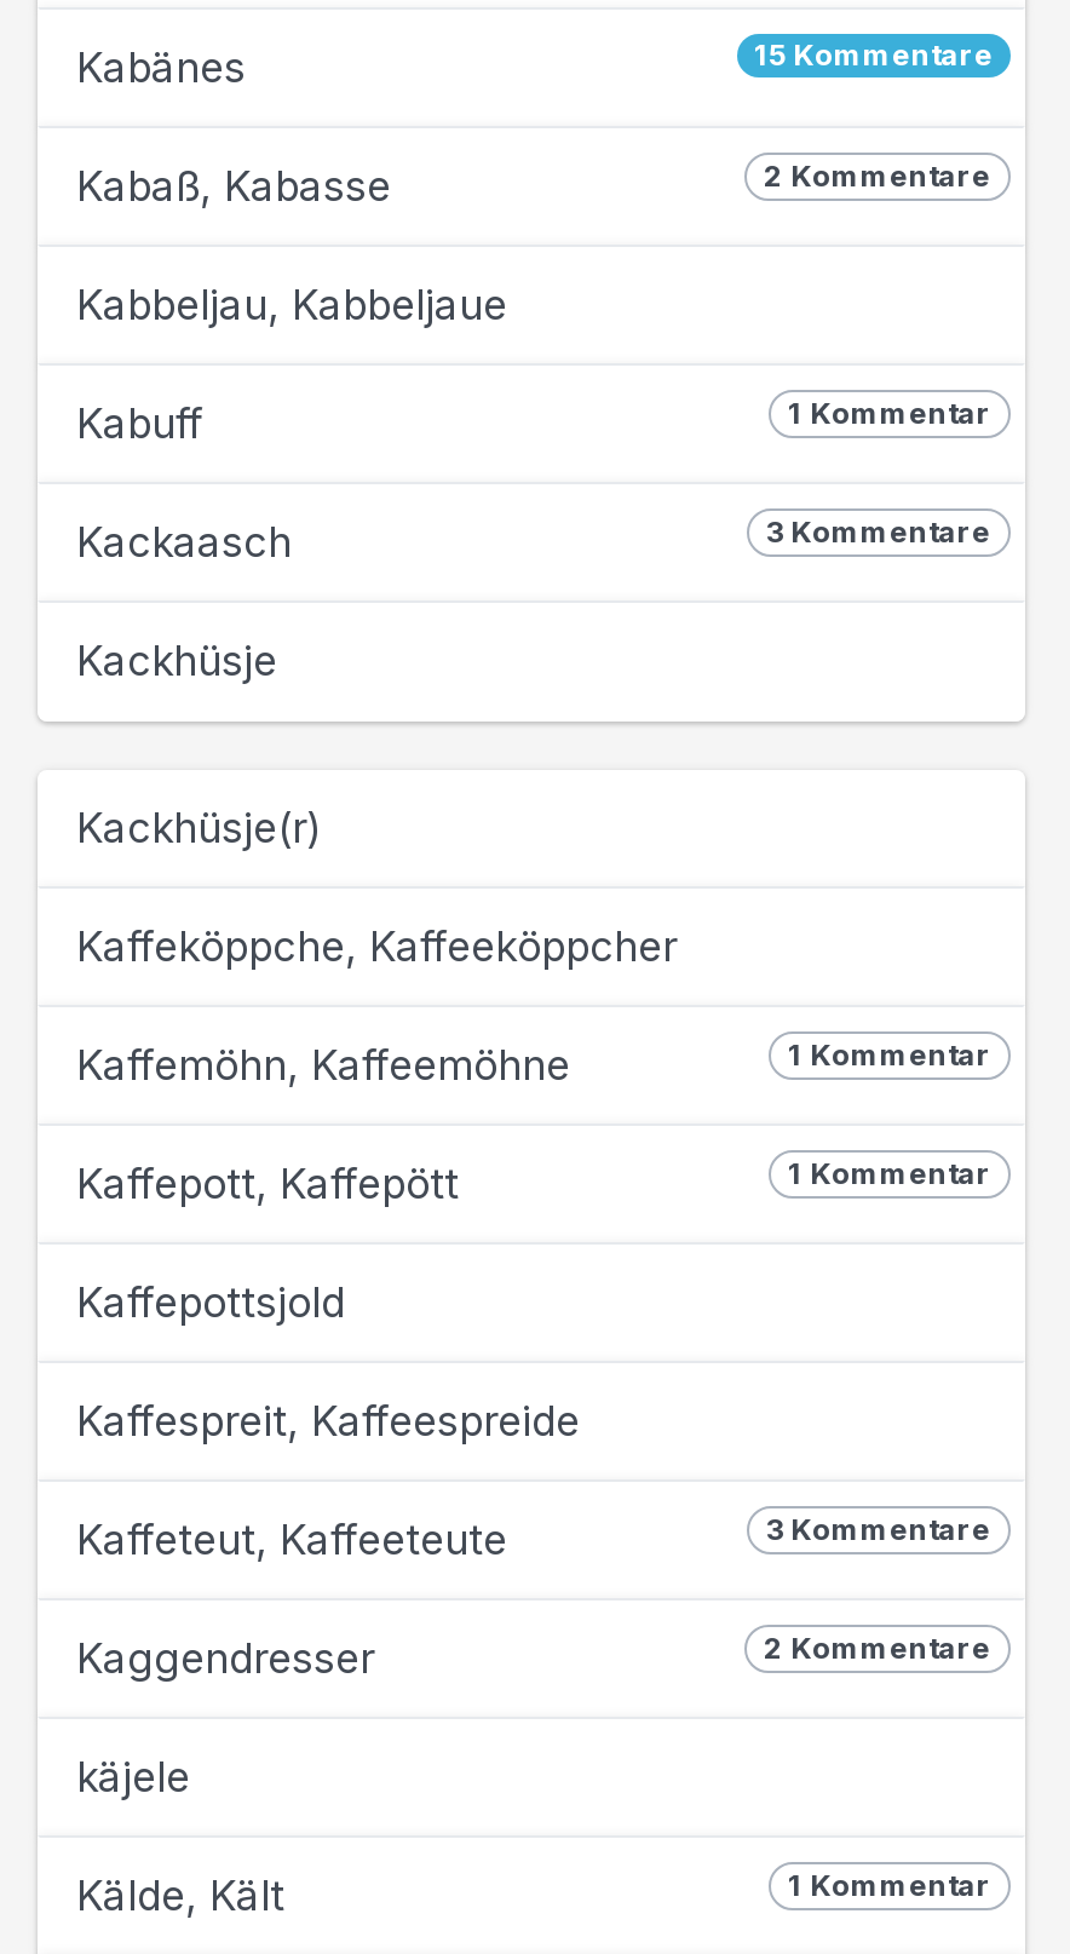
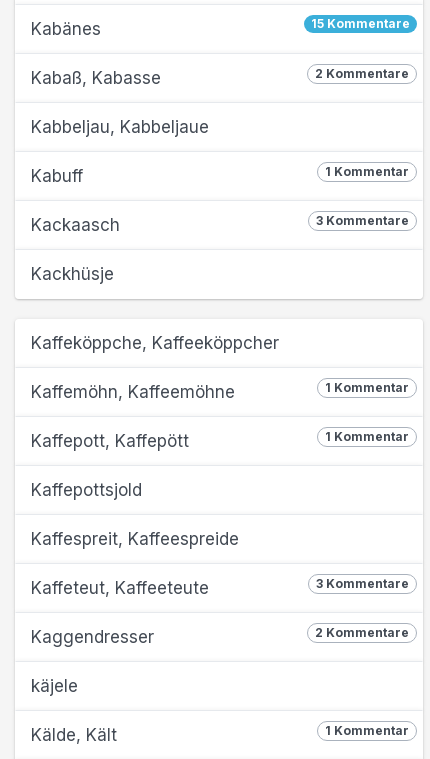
- Kackhüsje(r)
